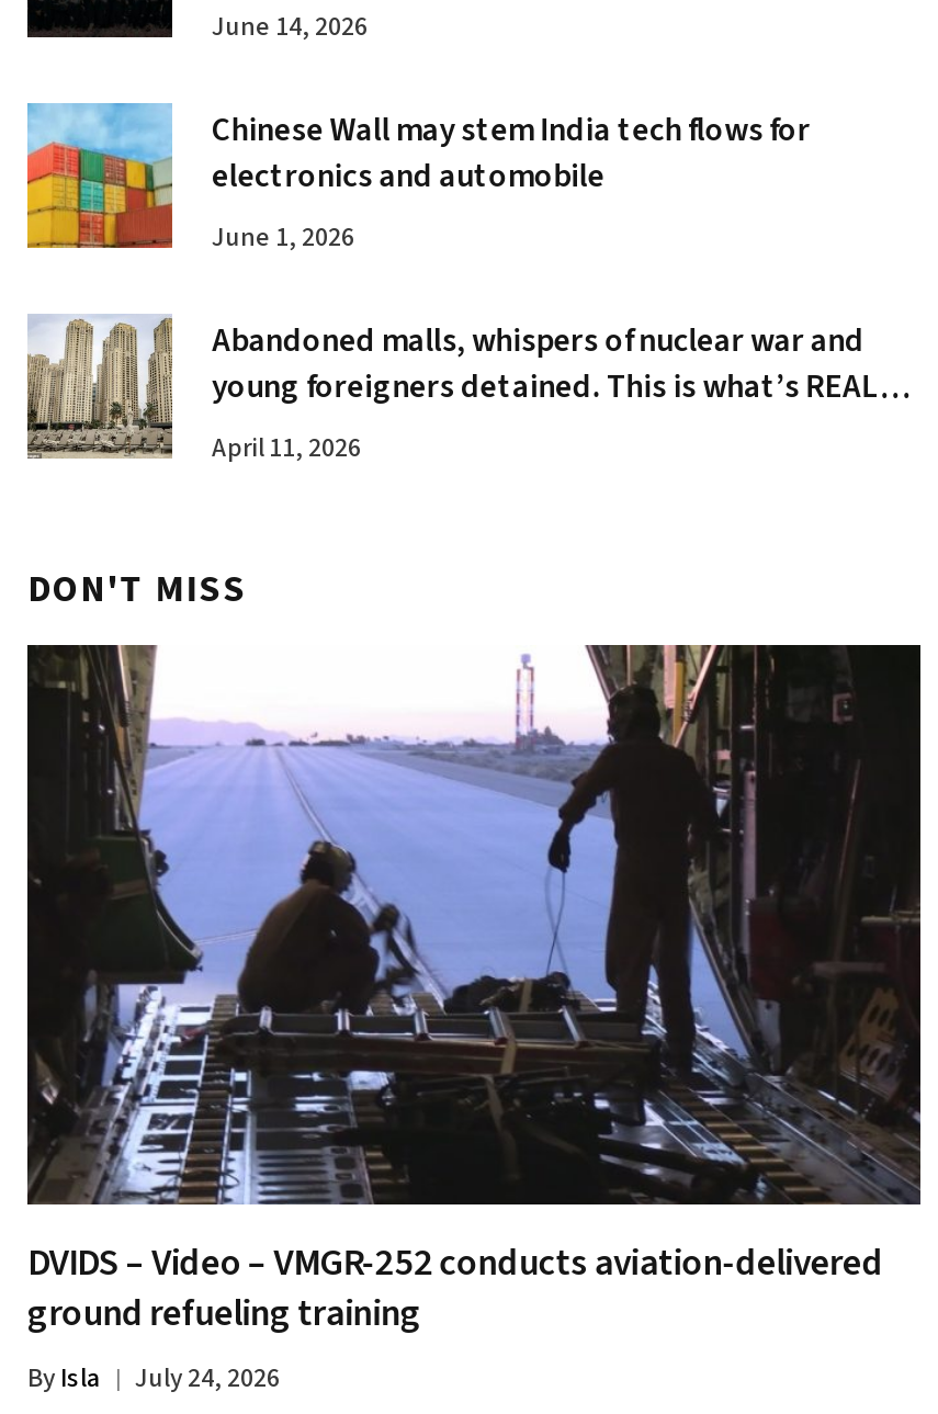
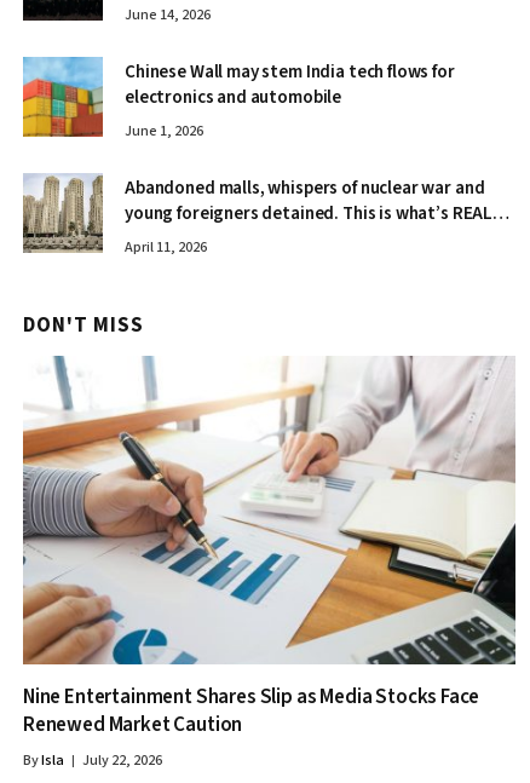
- [image]
- DVIDS – Video – VMGR-252 conducts aviation-delivered
- ground refueling training
+ [image]
+ Nine Entertainment Shares Slip as Media Stocks Face
+ Renewed Market Caution

- By Isla July 24, 2026
+ By Isla July 22, 2026
